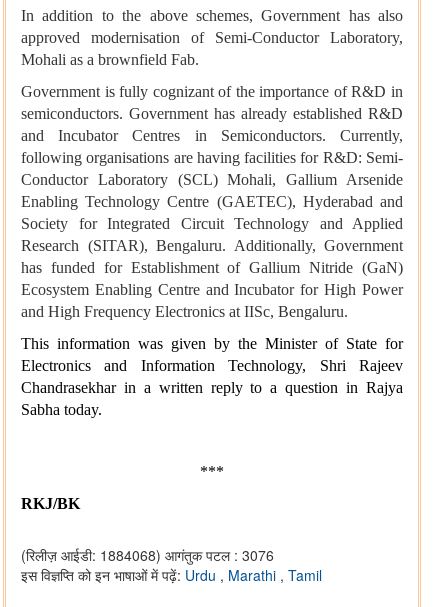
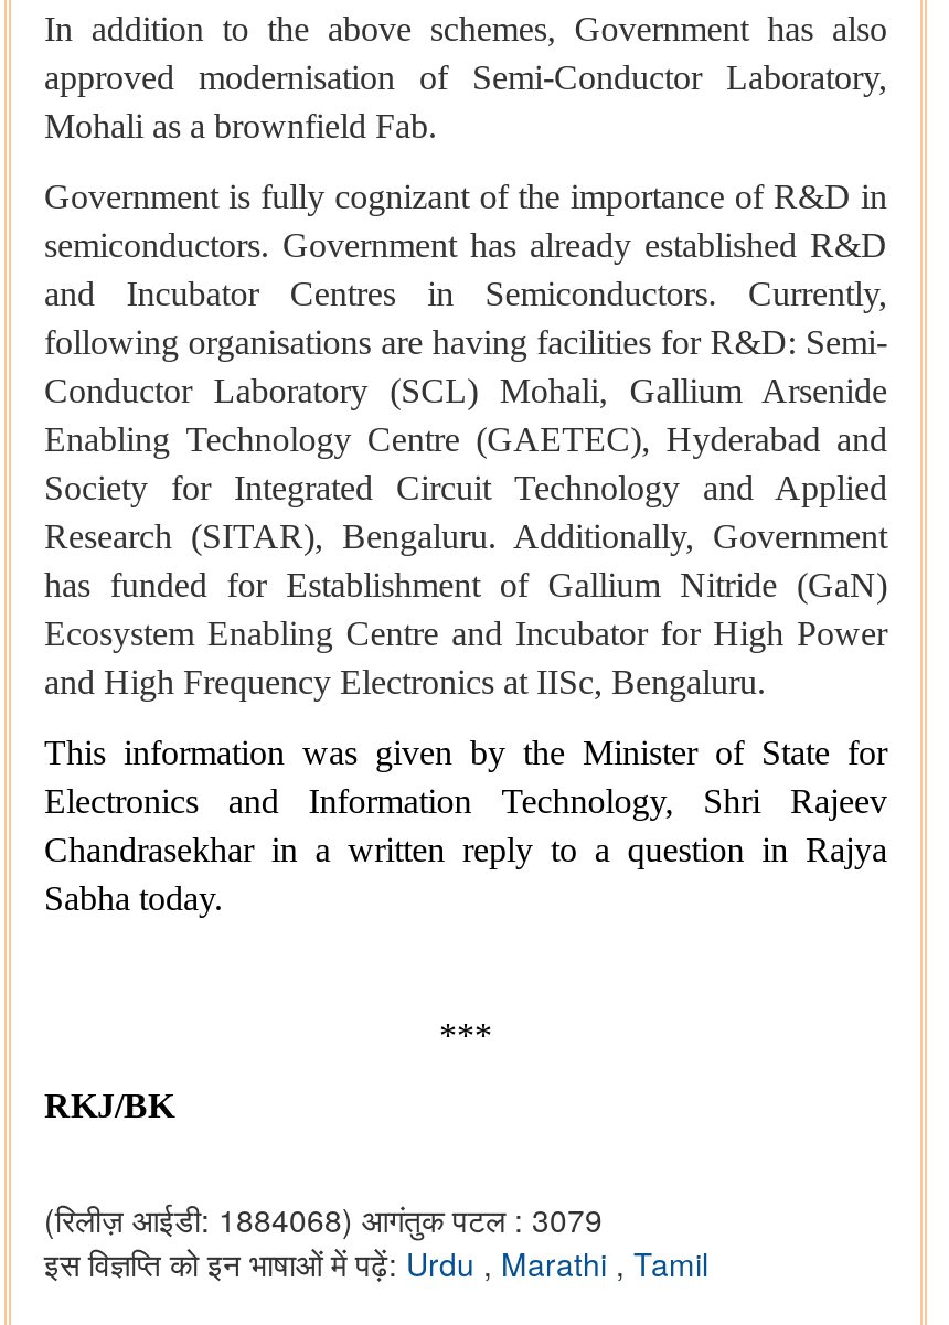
- (रिलीज़ आईडी: 1884068) आगंतुक पटल : 3076
+ (रिलीज़ आईडी: 1884068) आगंतुक पटल : 3079
